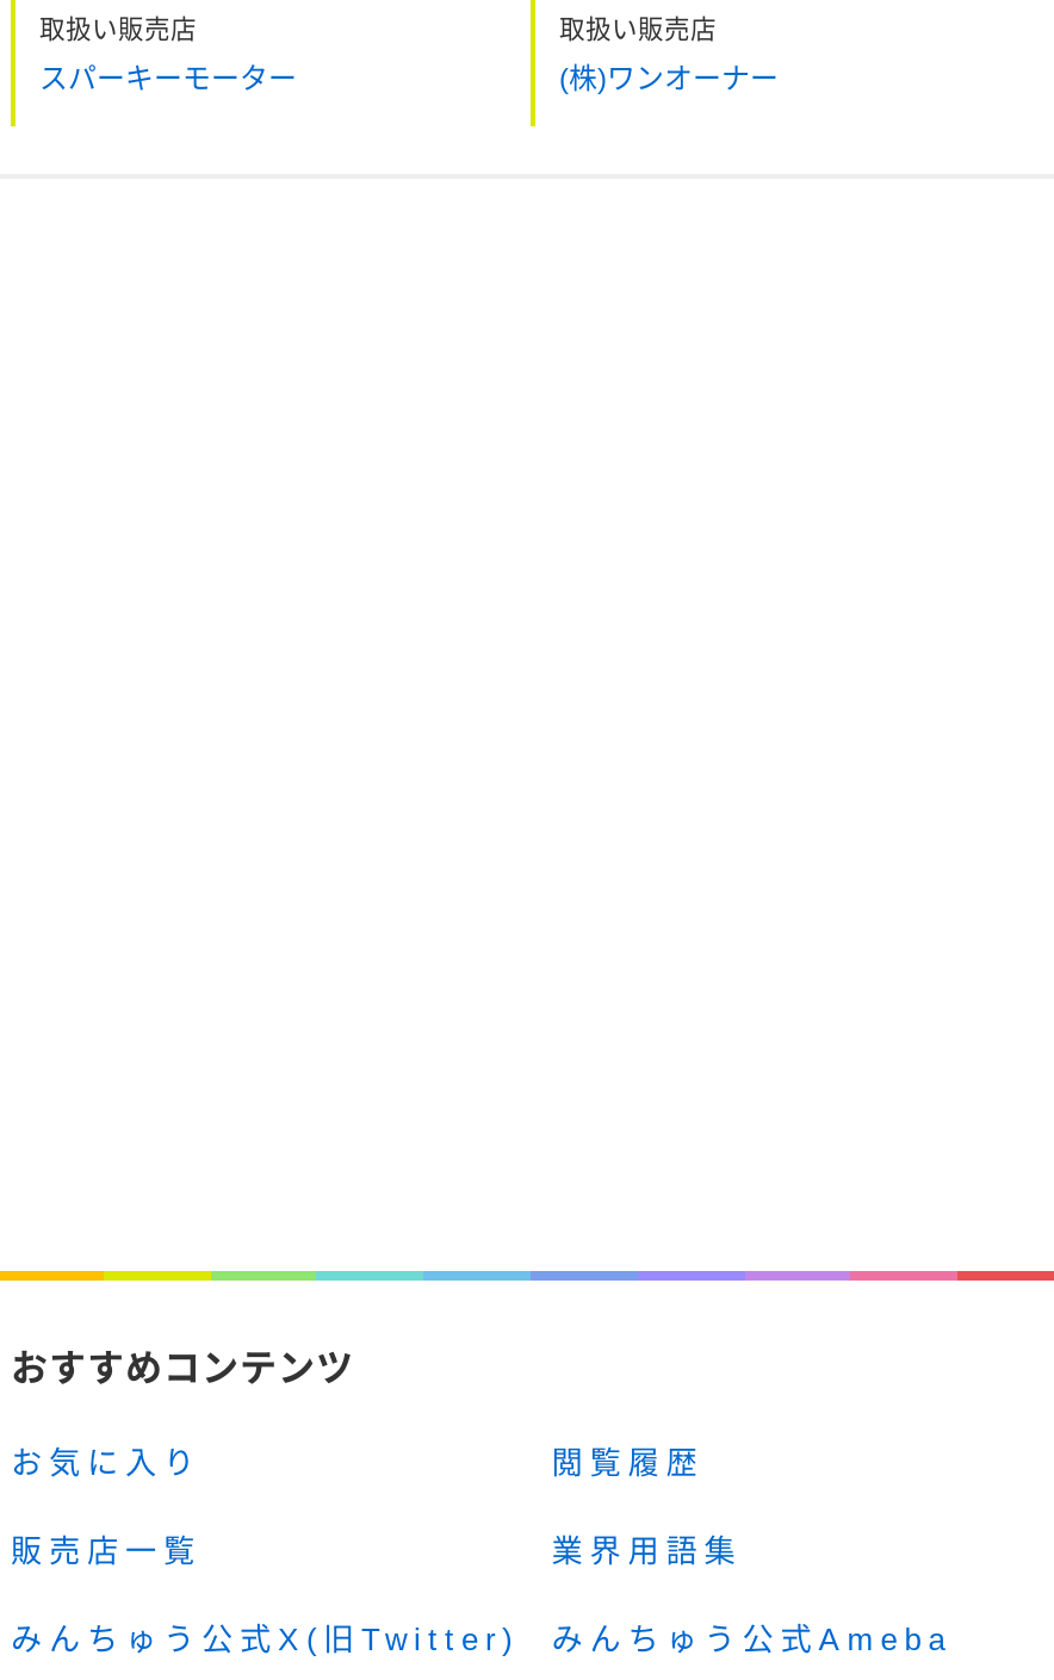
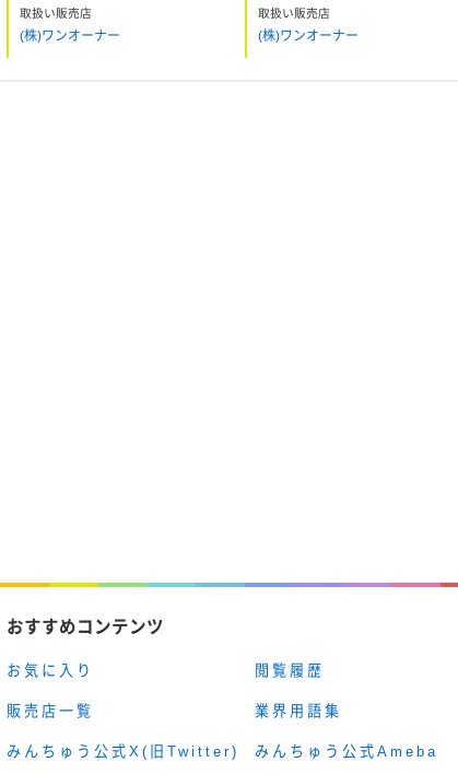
- スパーキーモーター
+ (株)ワンオーナー
